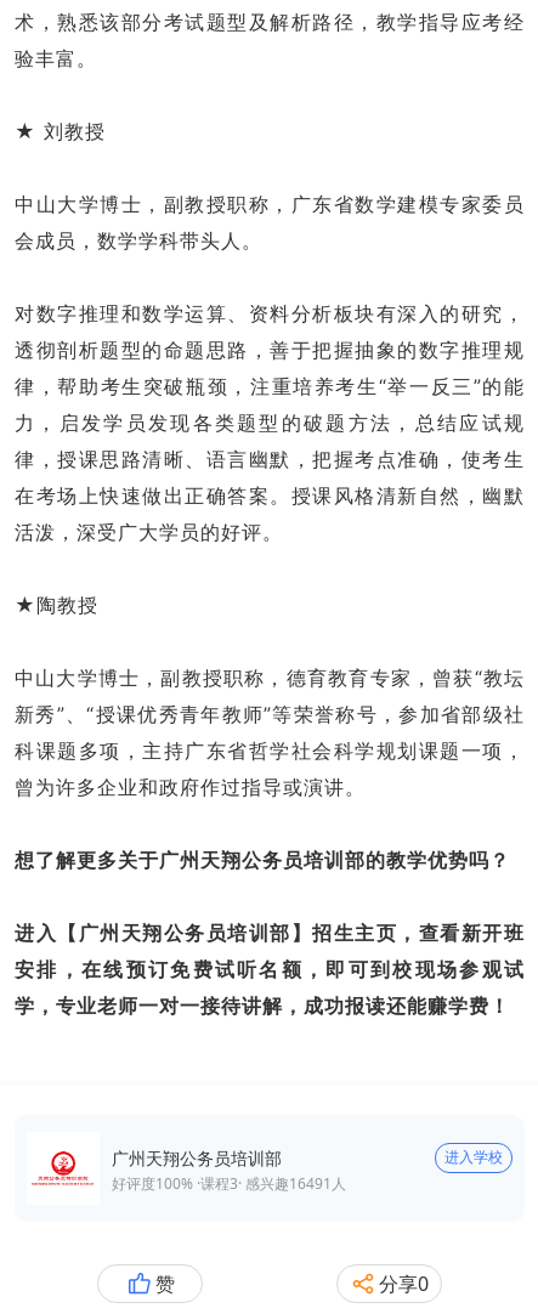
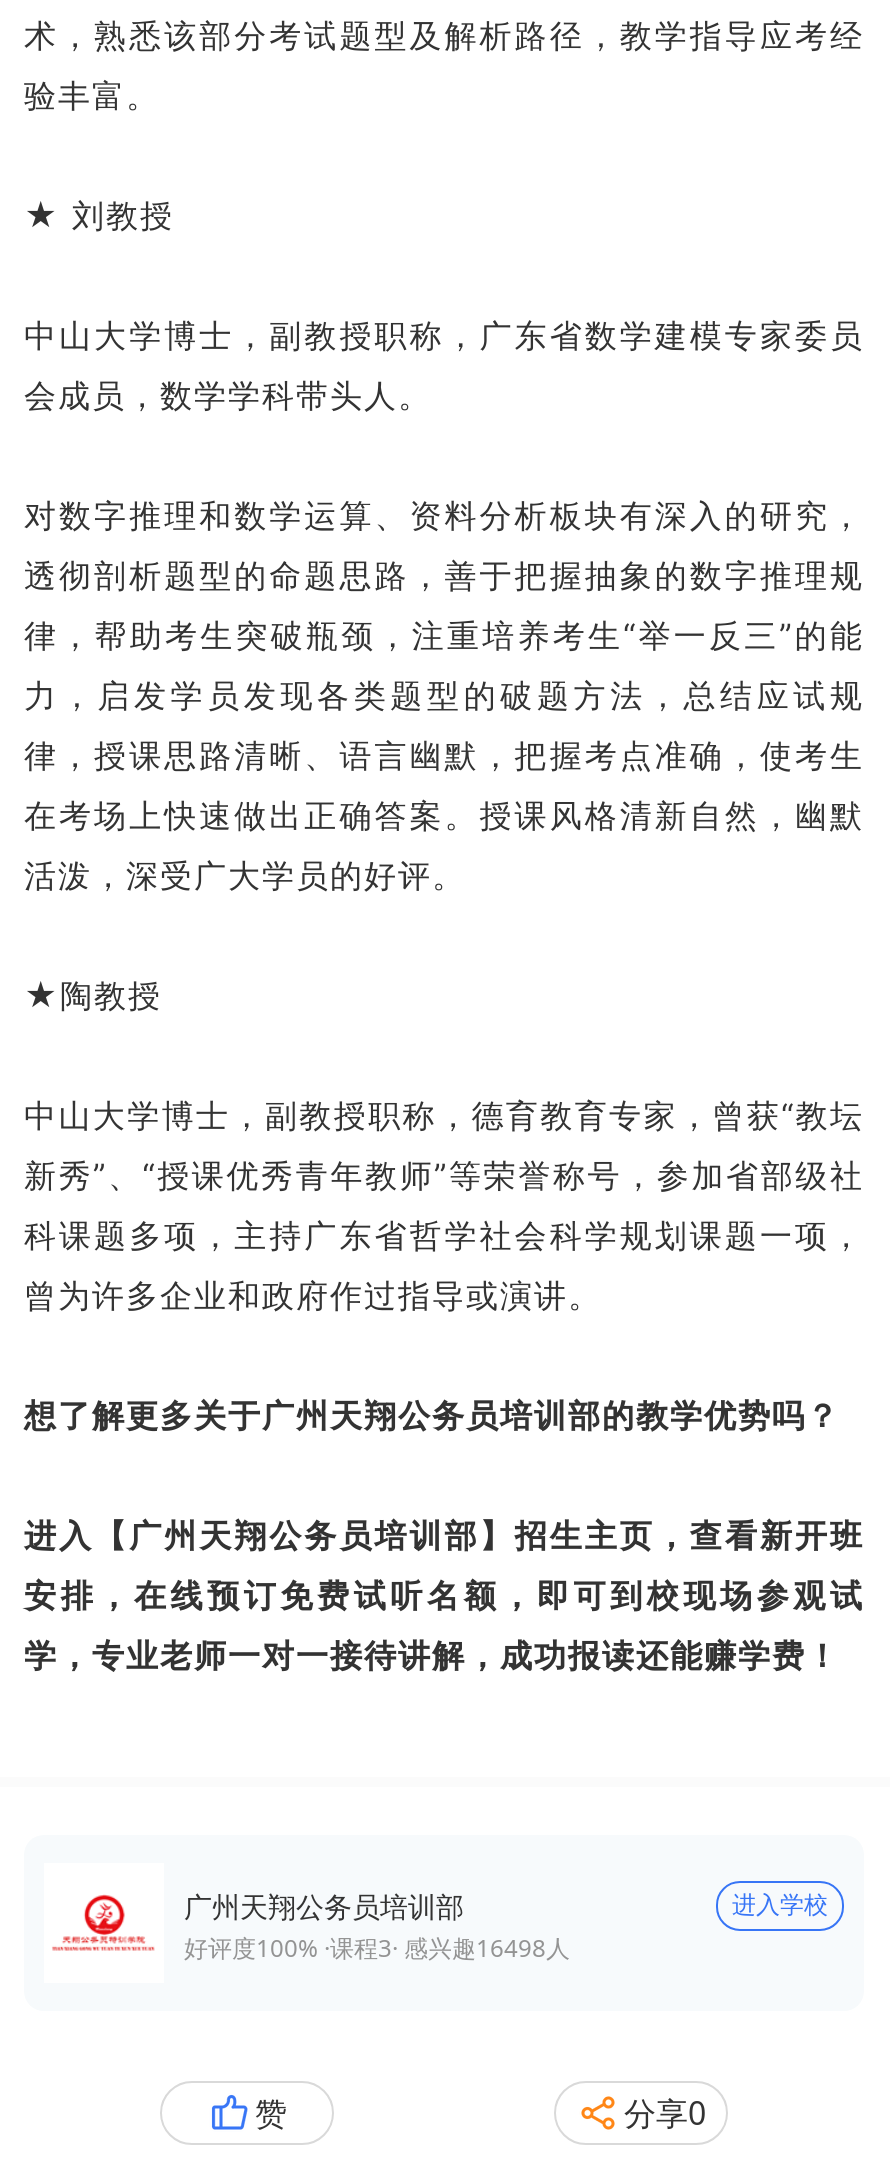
- 好评度100% ·课程3 · 感兴趣16491人
+ 好评度100% ·课程3 · 感兴趣16498人
